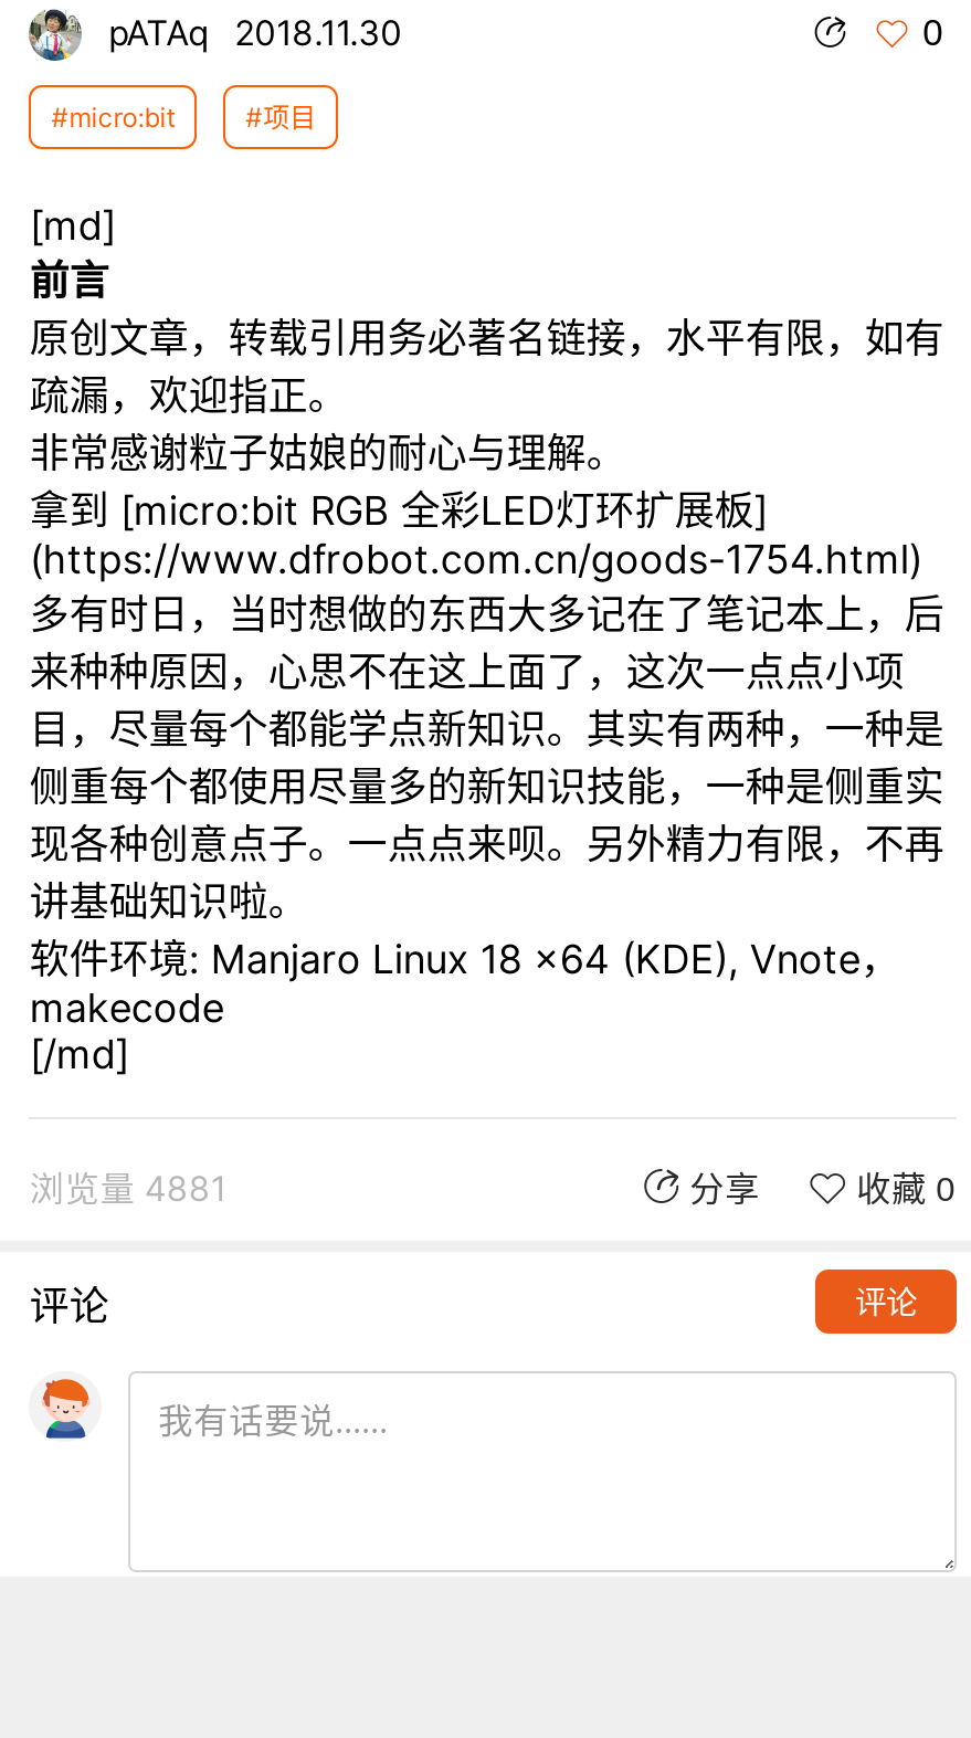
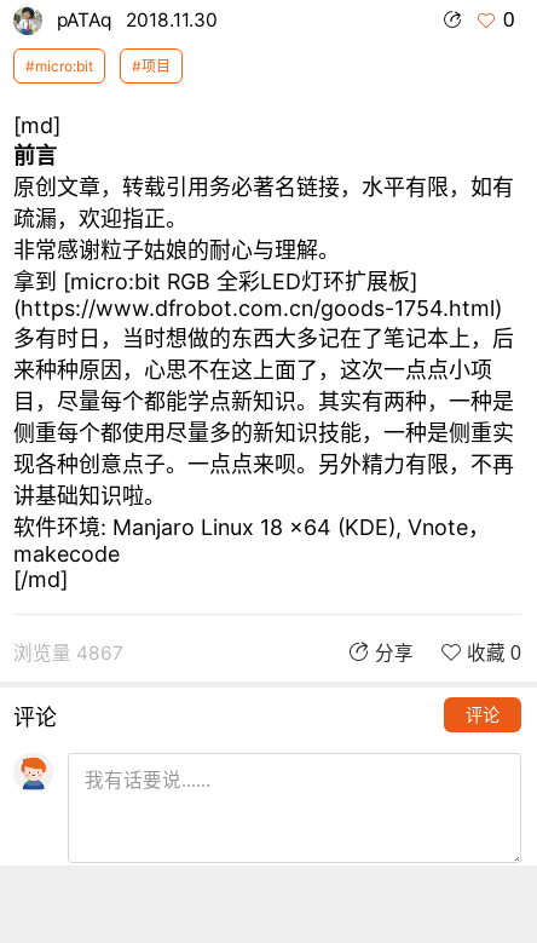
- 浏览量 4881
+ 浏览量 4867
